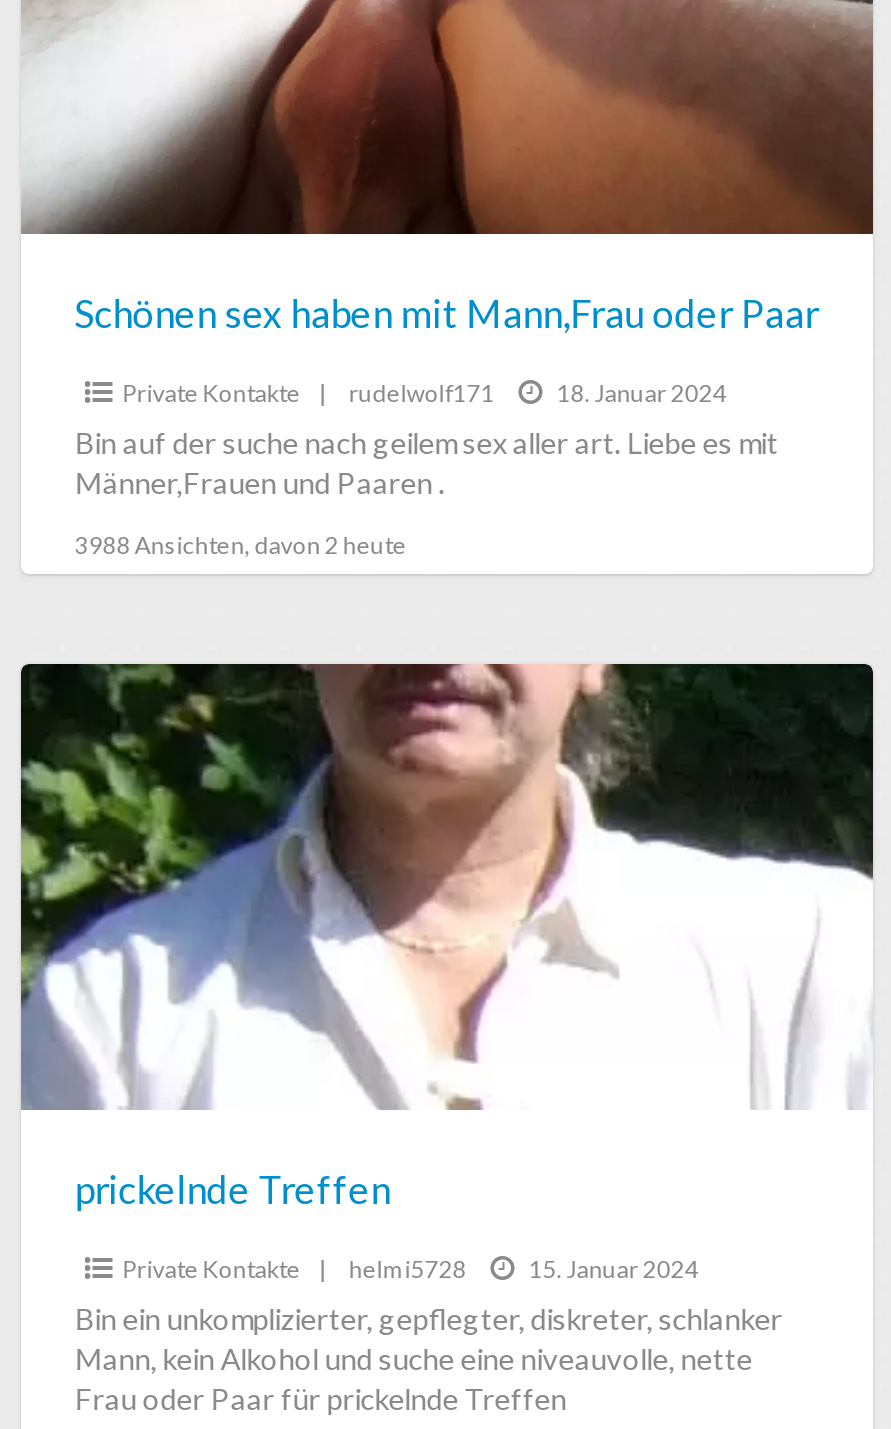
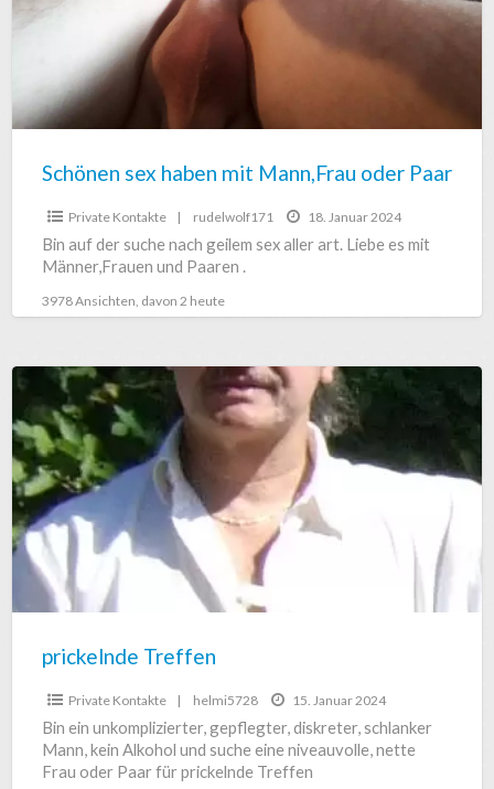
- 3988 Ansichten, davon 2 heute
+ 3978 Ansichten, davon 2 heute
